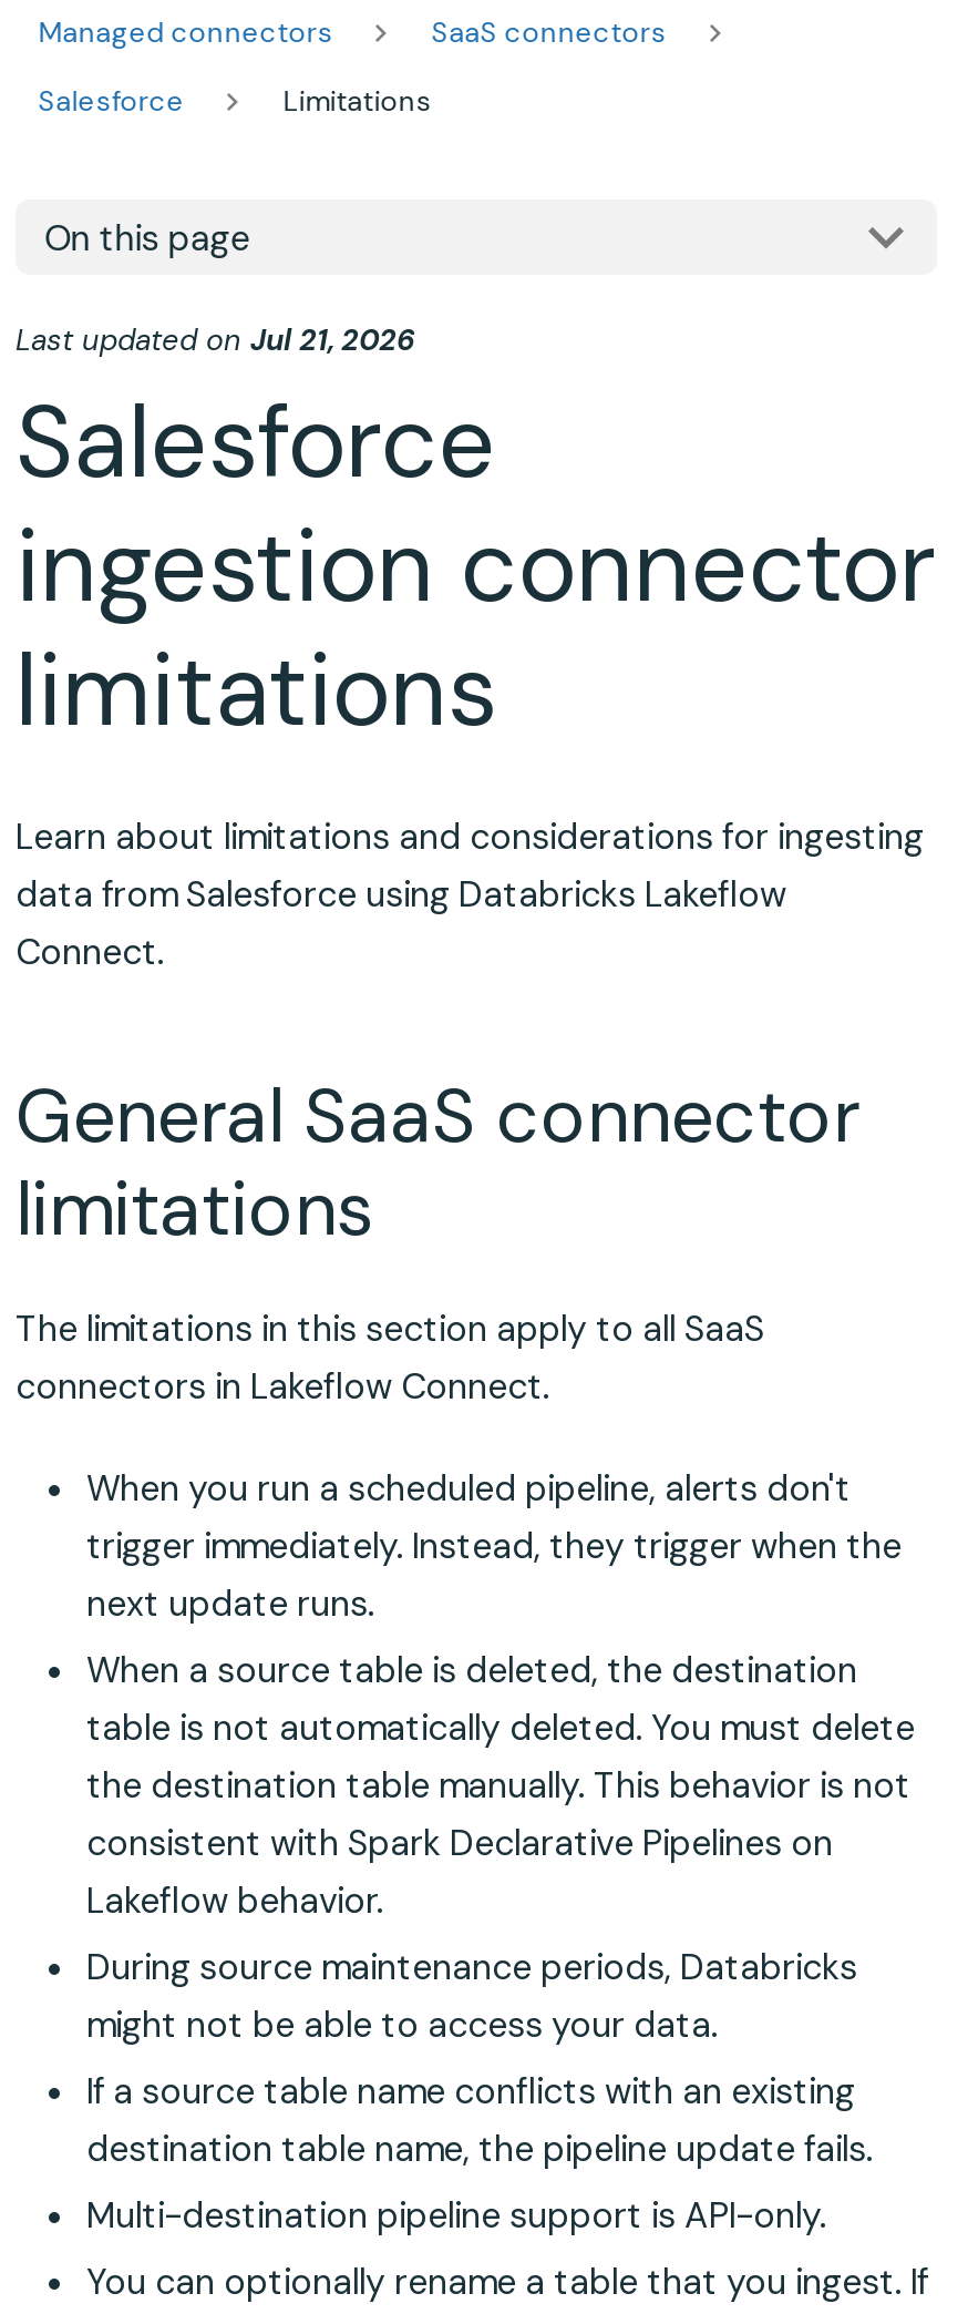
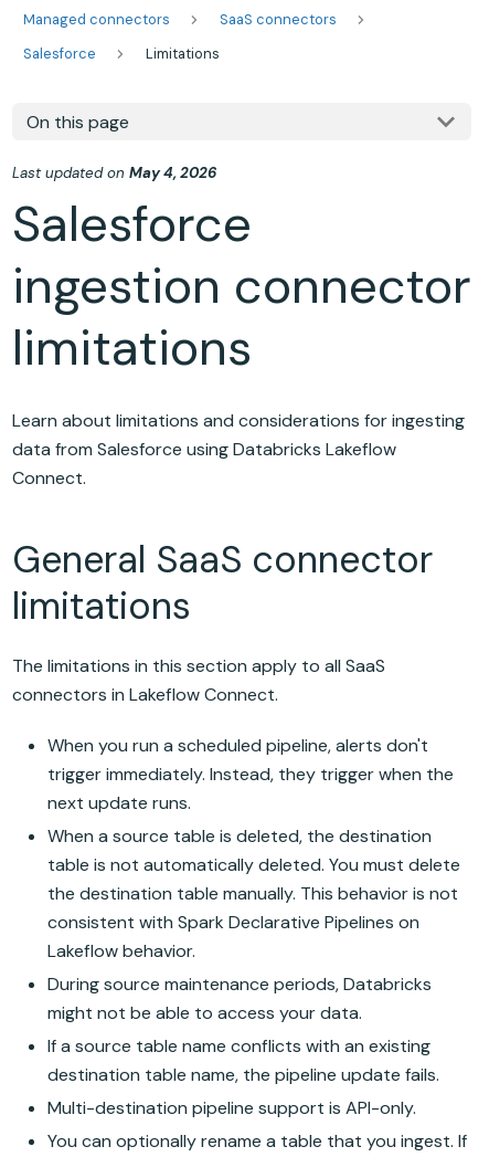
- Last updated on Jul 21, 2026
+ Last updated on May 4, 2026
